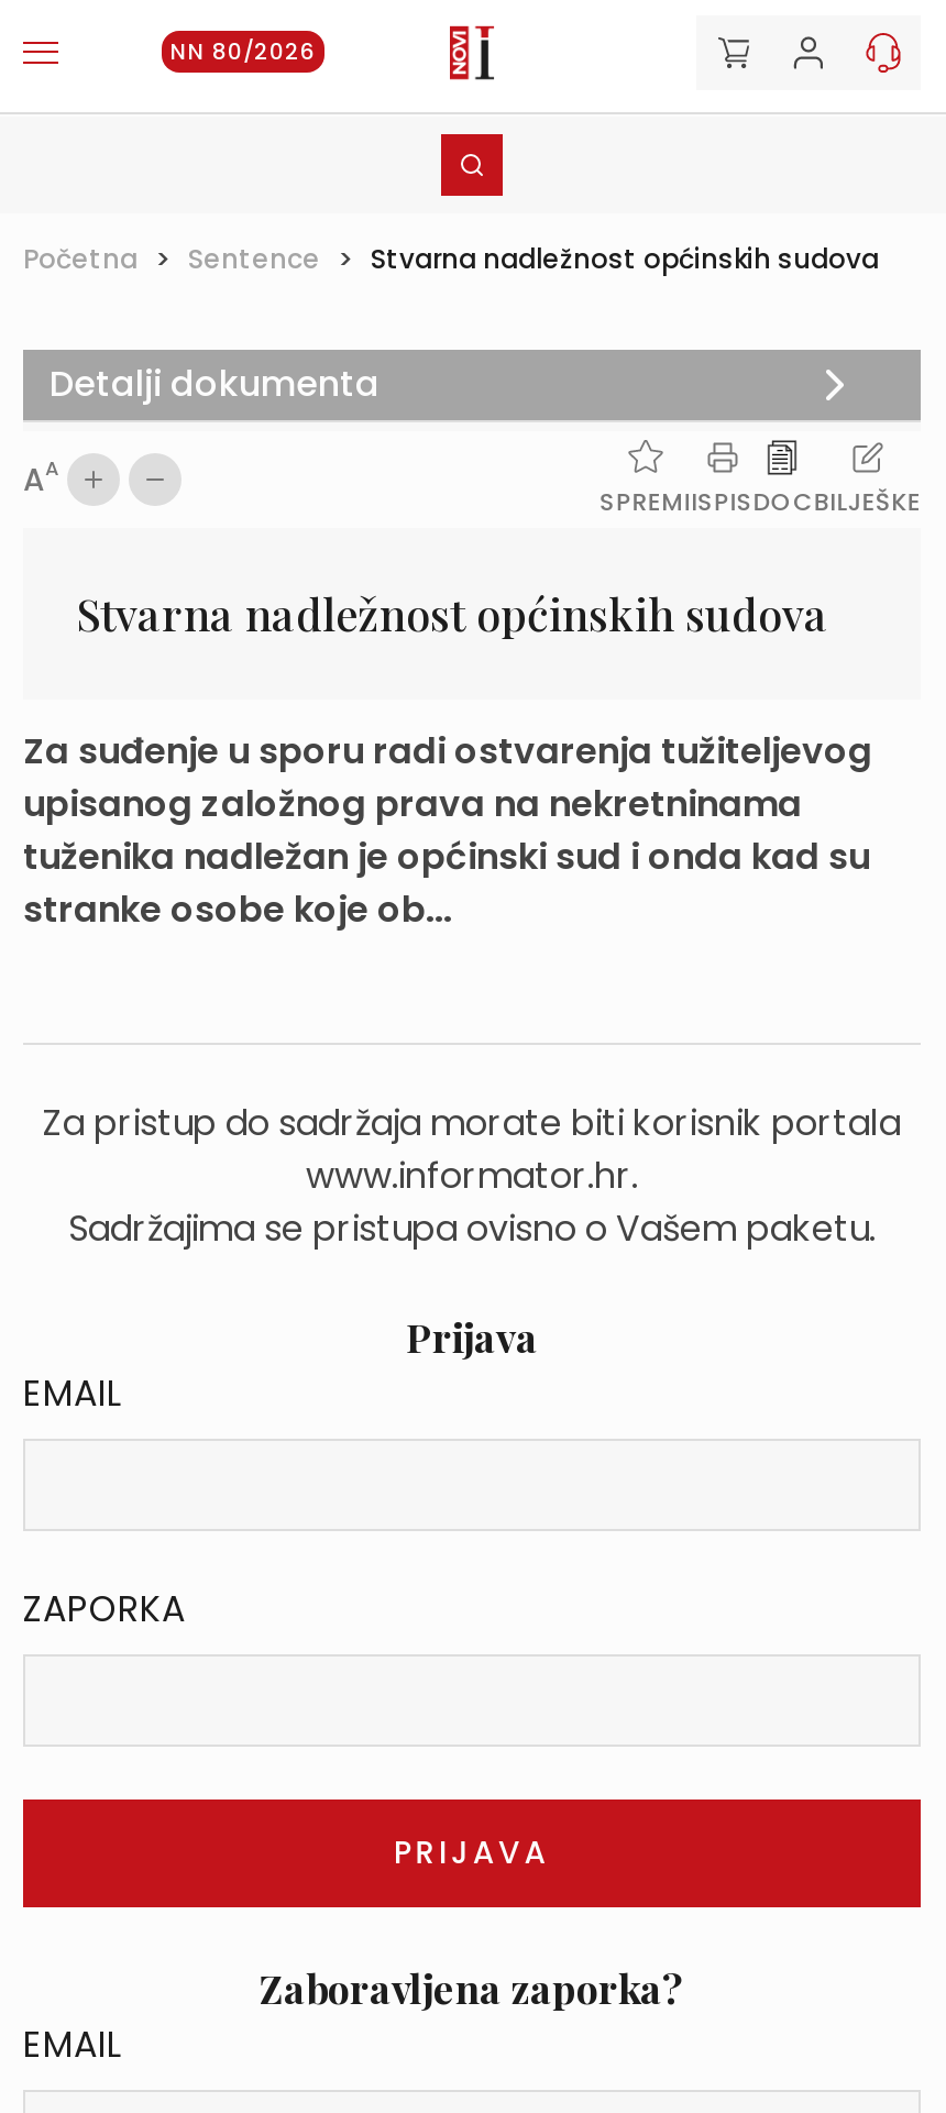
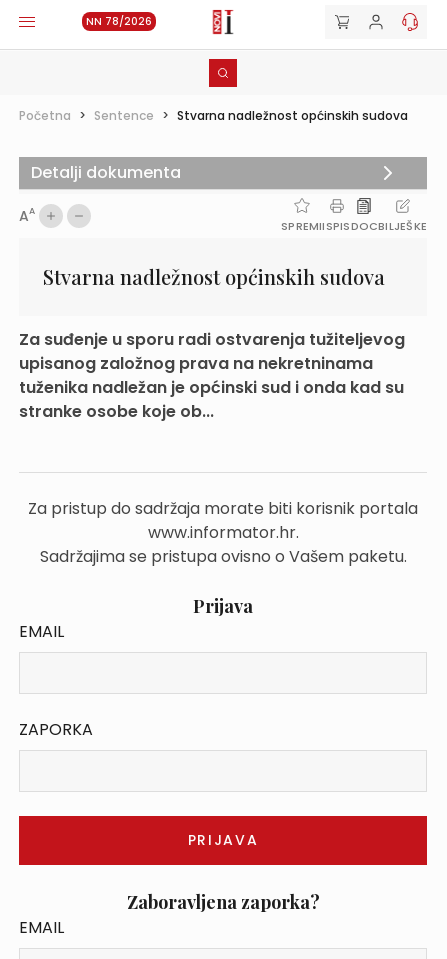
- NN 80/2026
+ NN 78/2026
